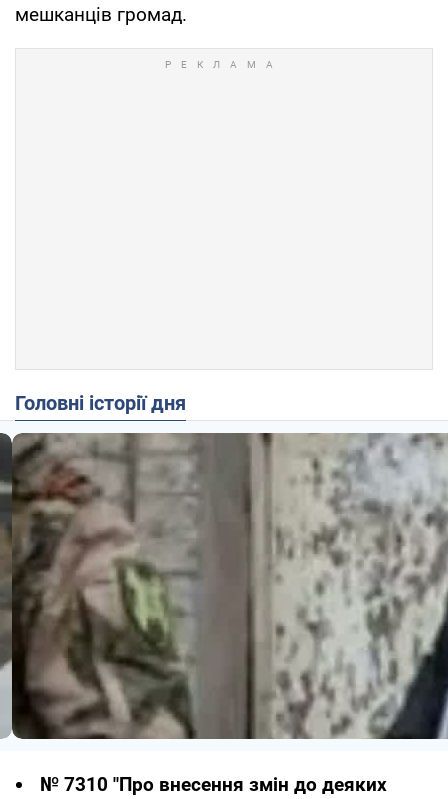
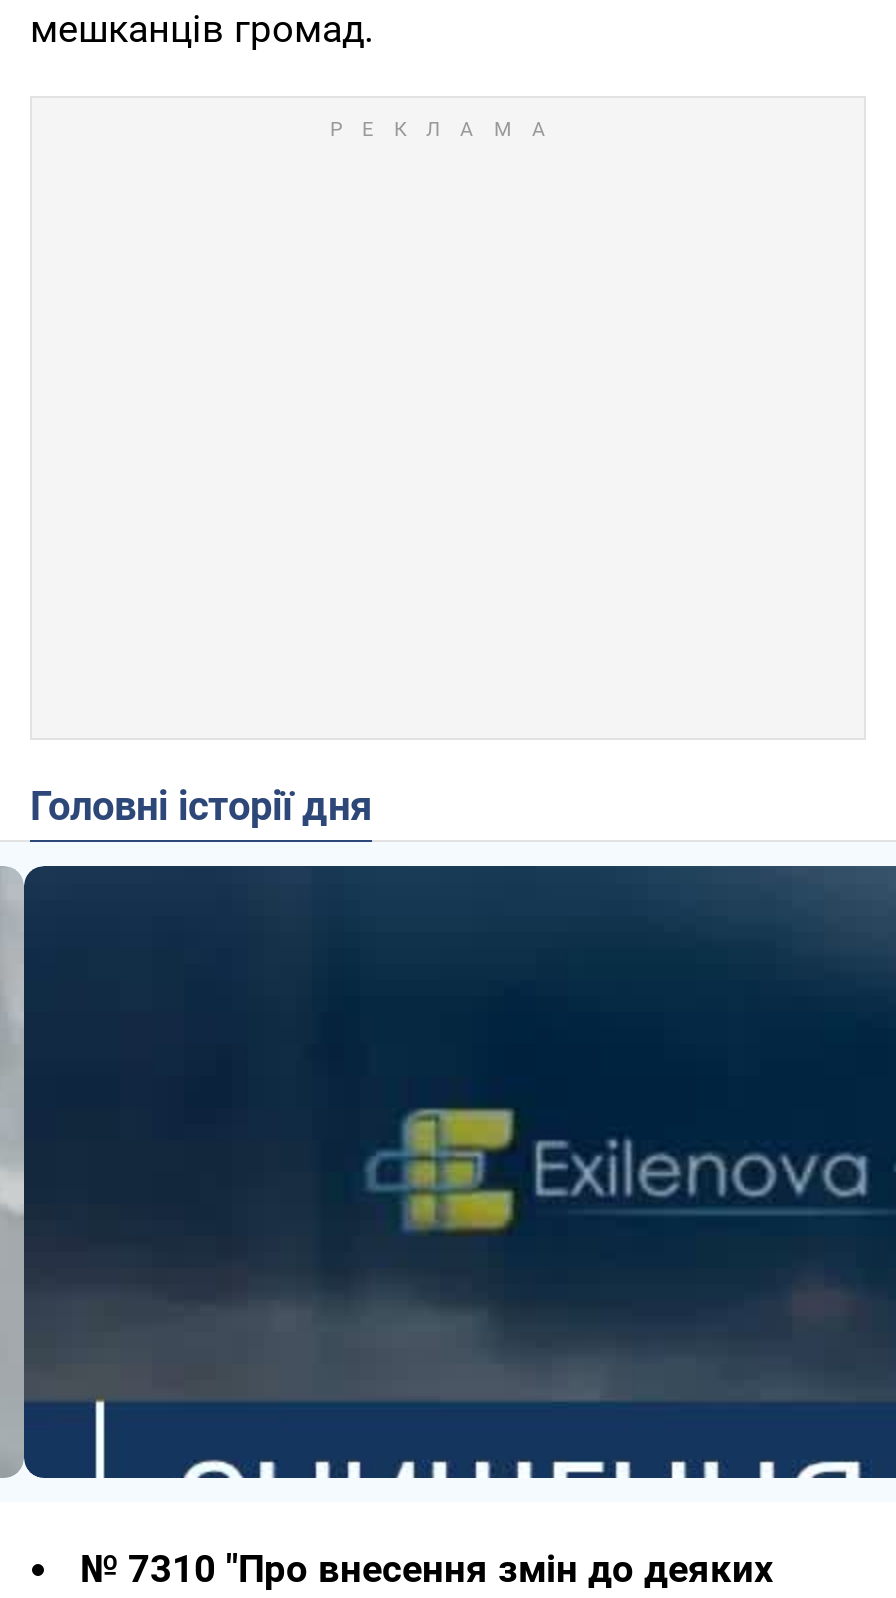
- [image]
+ [image]
